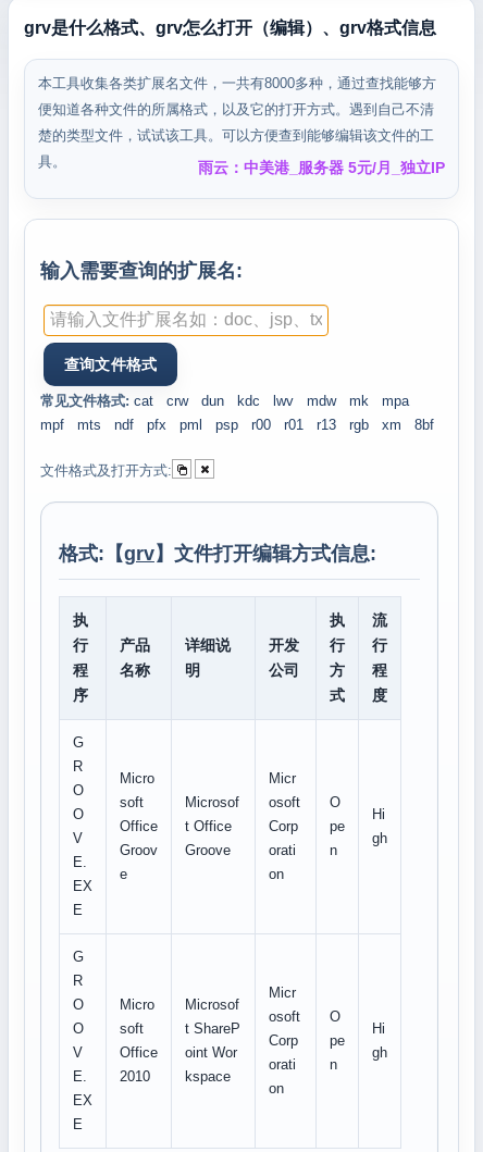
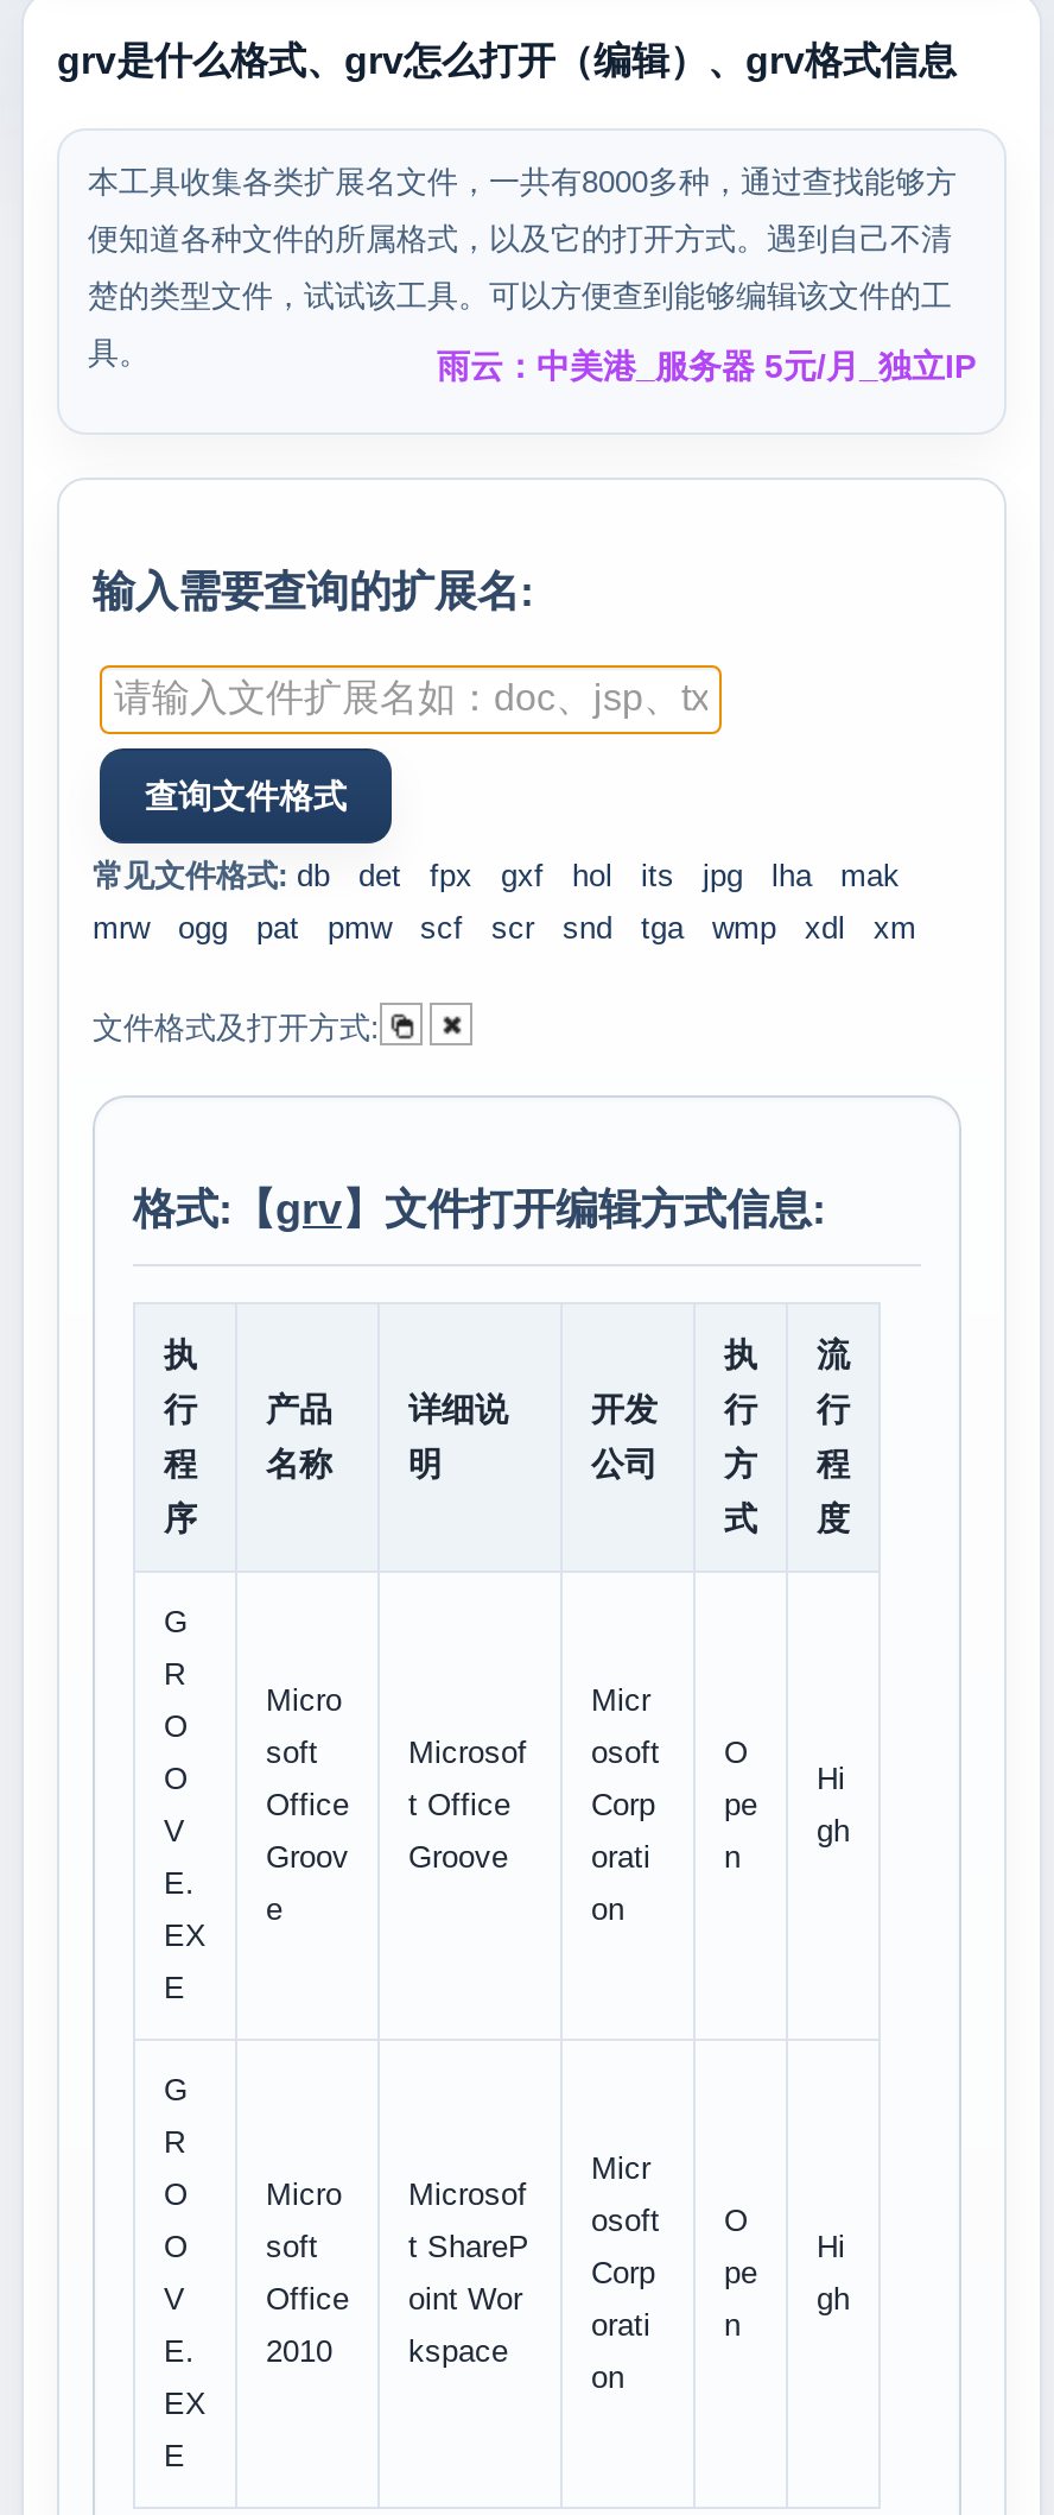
- 常见文件格式: cat
- crw
- dun
- kdc
- lwv
- mdw
- mk
- mpa
+ 常见文件格式: db
+ det
+ fpx
+ gxf
+ hol
+ its
+ jpg
+ lha
+ mak

- mpf
- mts
- ndf
- pfx
- pml
- psp
- r00
- r01
- r13
- rgb
+ mrw
+ ogg
+ pat
+ pmw
+ scf
+ scr
+ snd
+ tga
+ wmp
+ xdl

- 8bf
